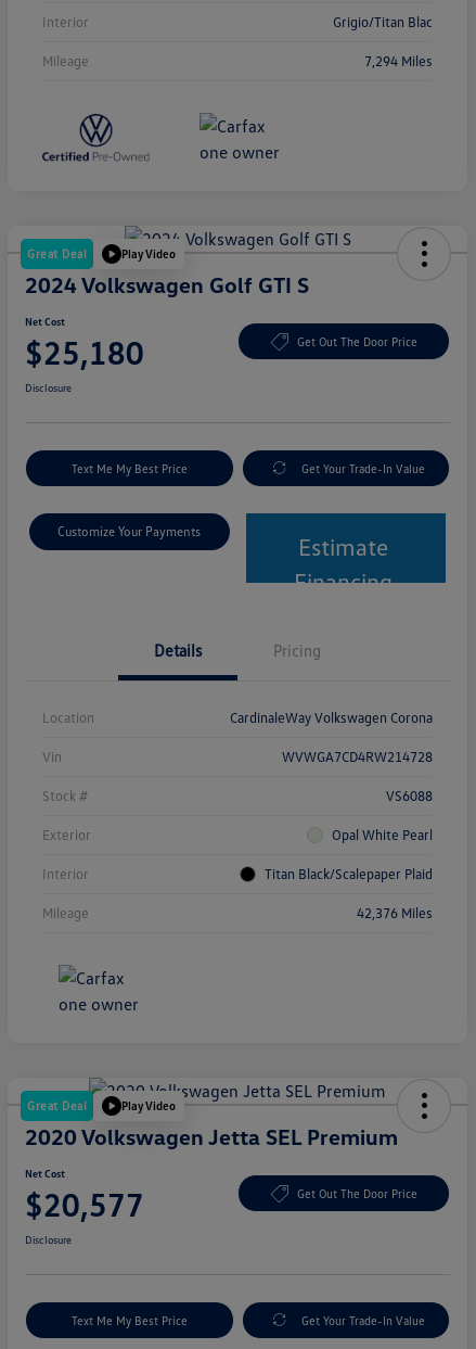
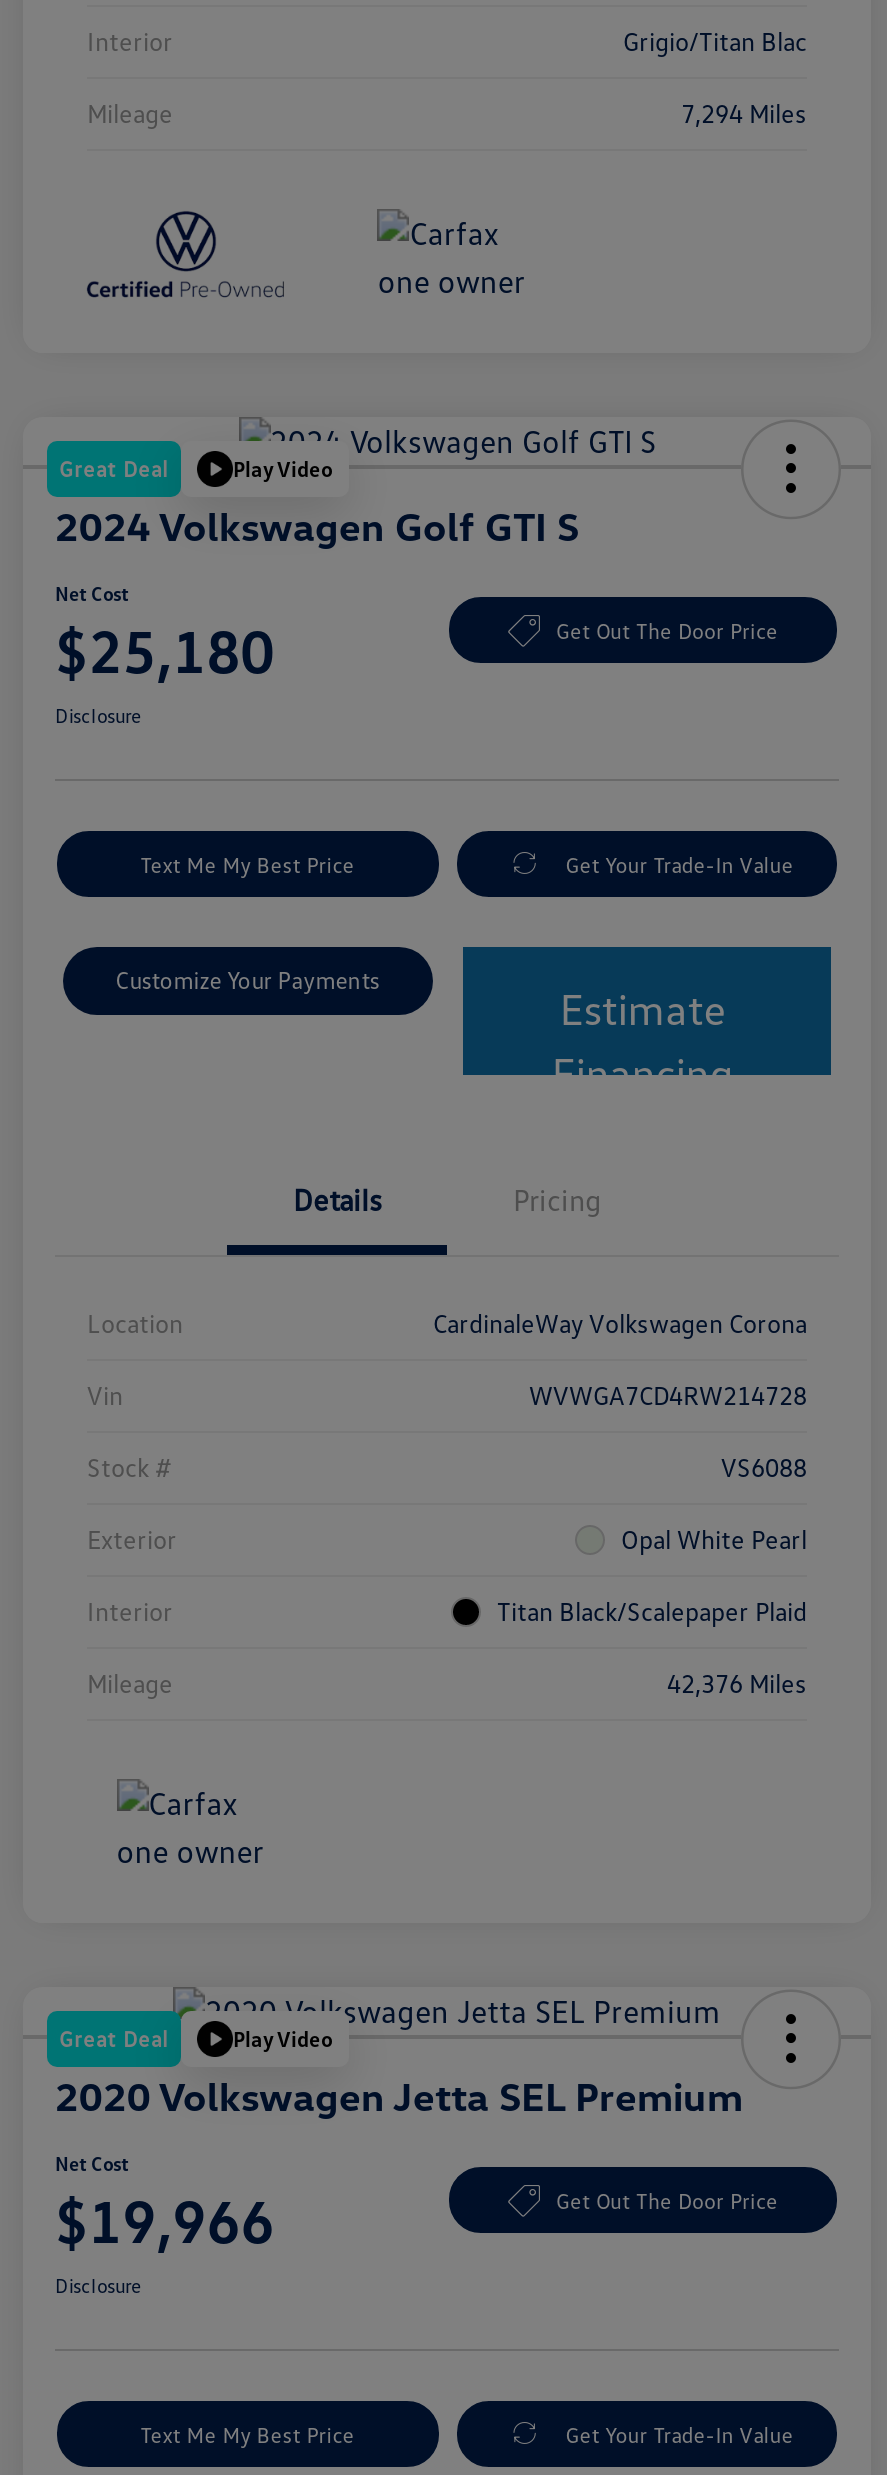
- $20,577
+ $19,966
